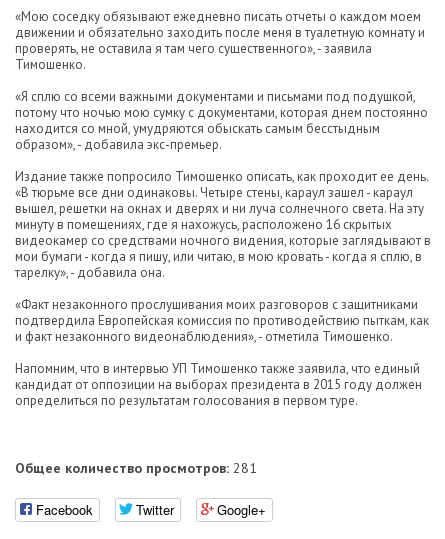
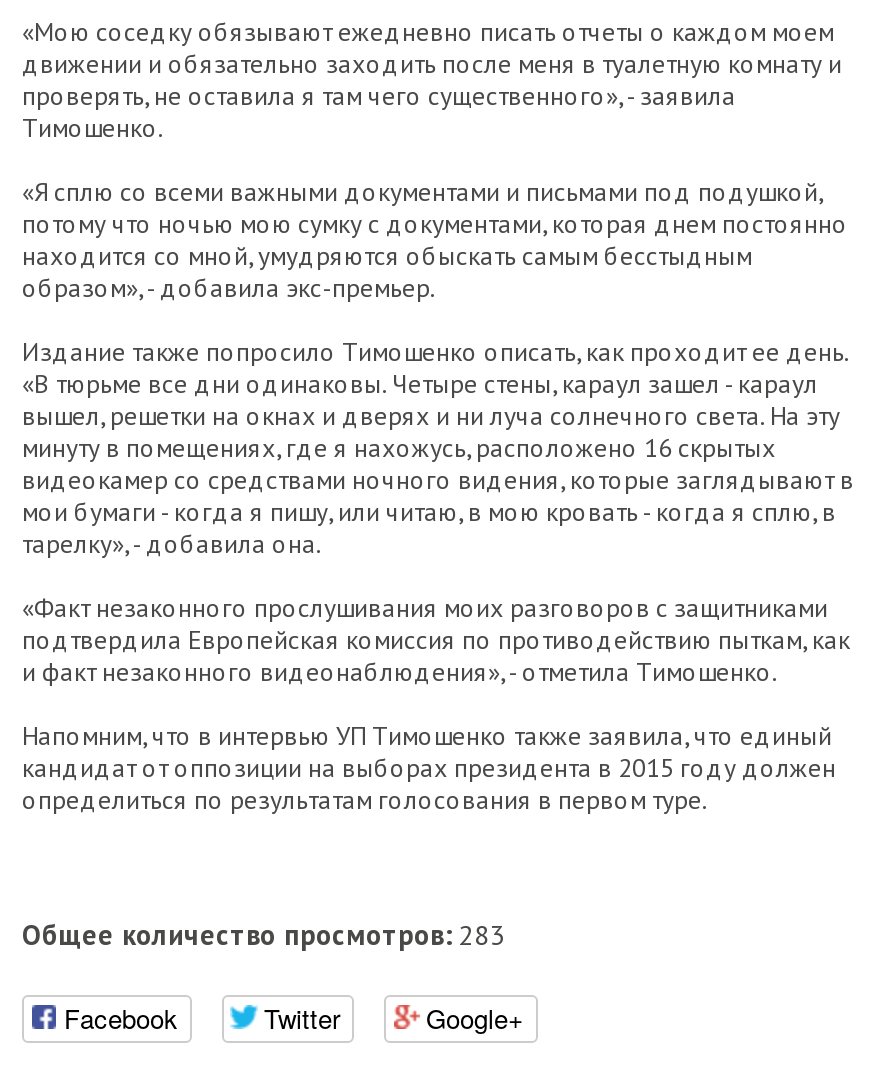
- Общее количество просмотров: 281
+ Общее количество просмотров: 283
